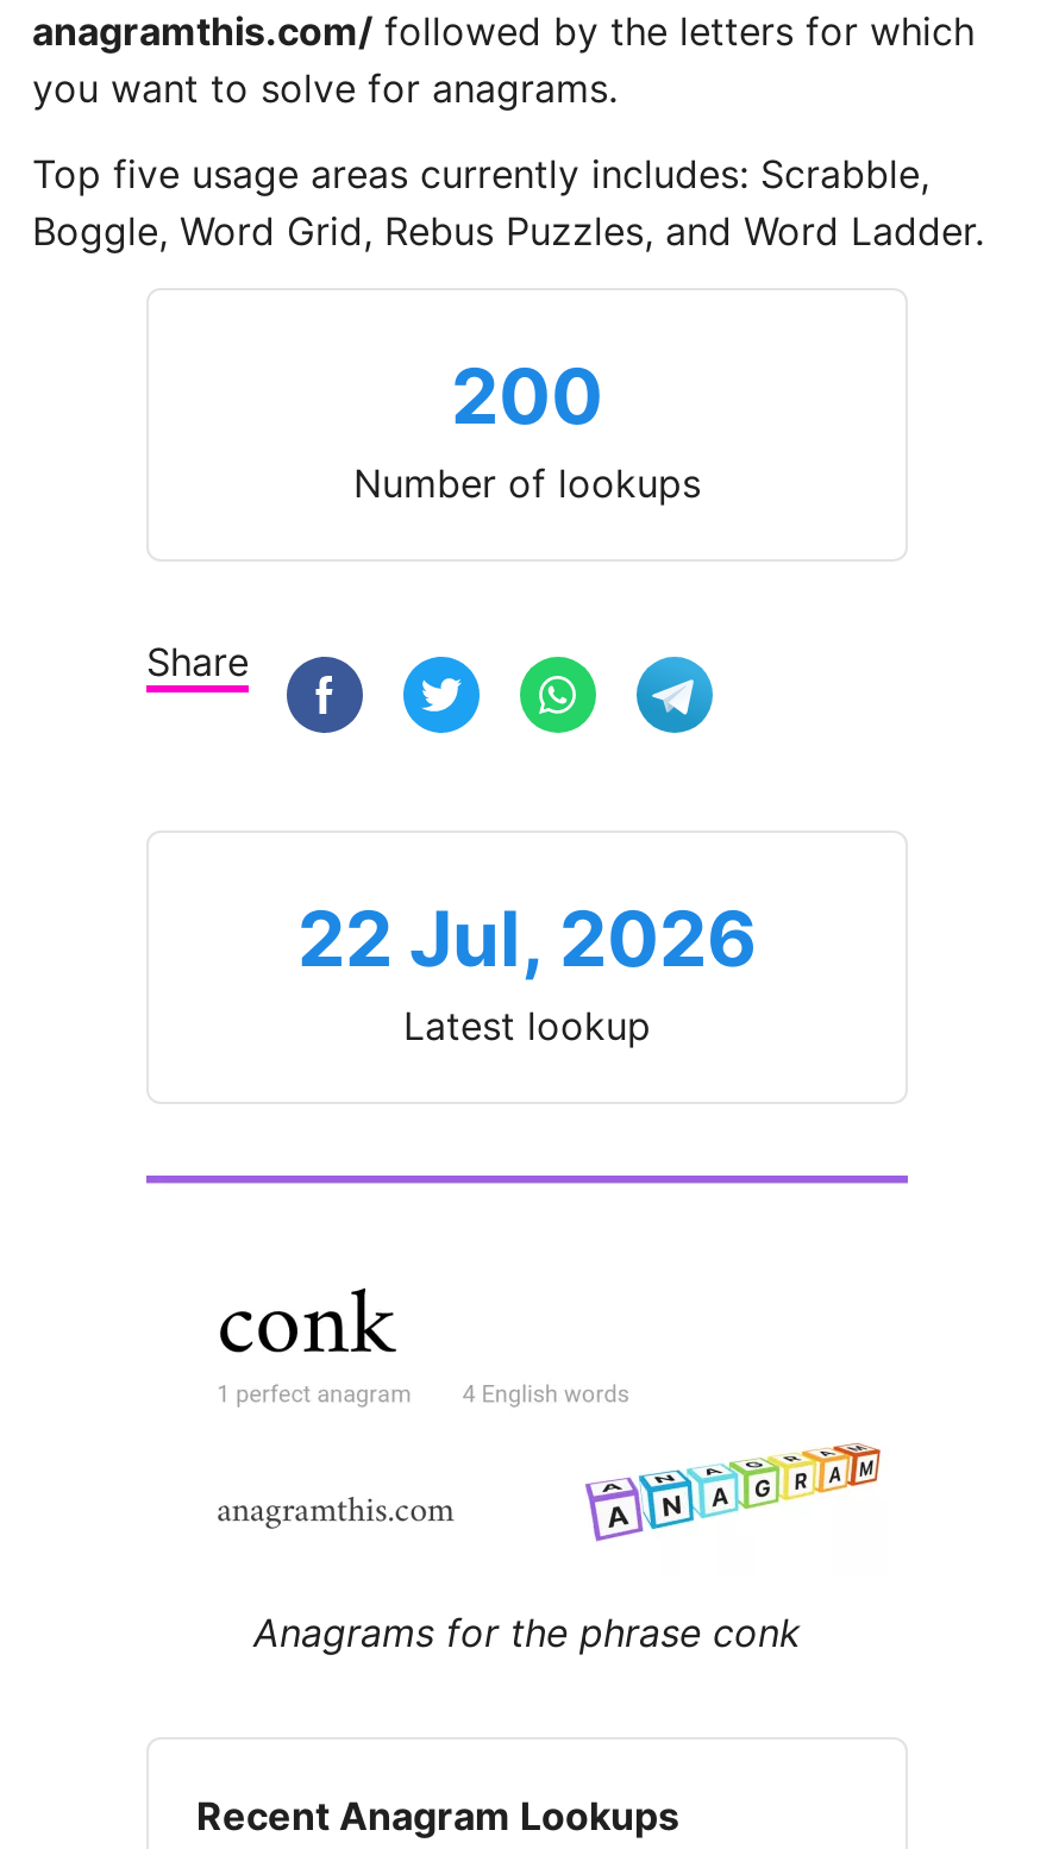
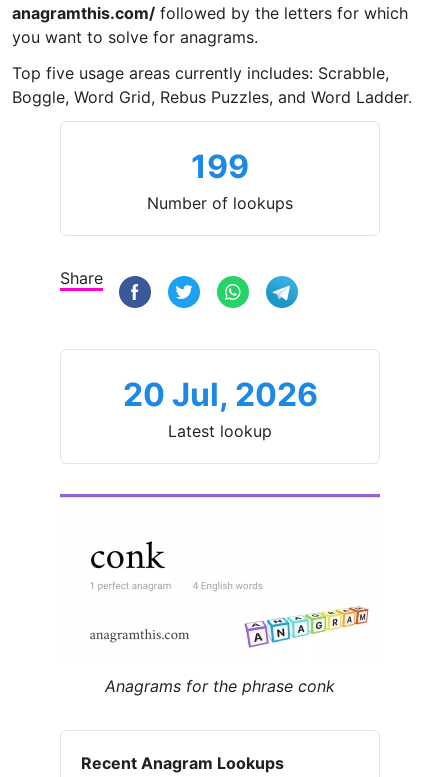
- 200
+ 199

- 22 Jul, 2026
+ 20 Jul, 2026
